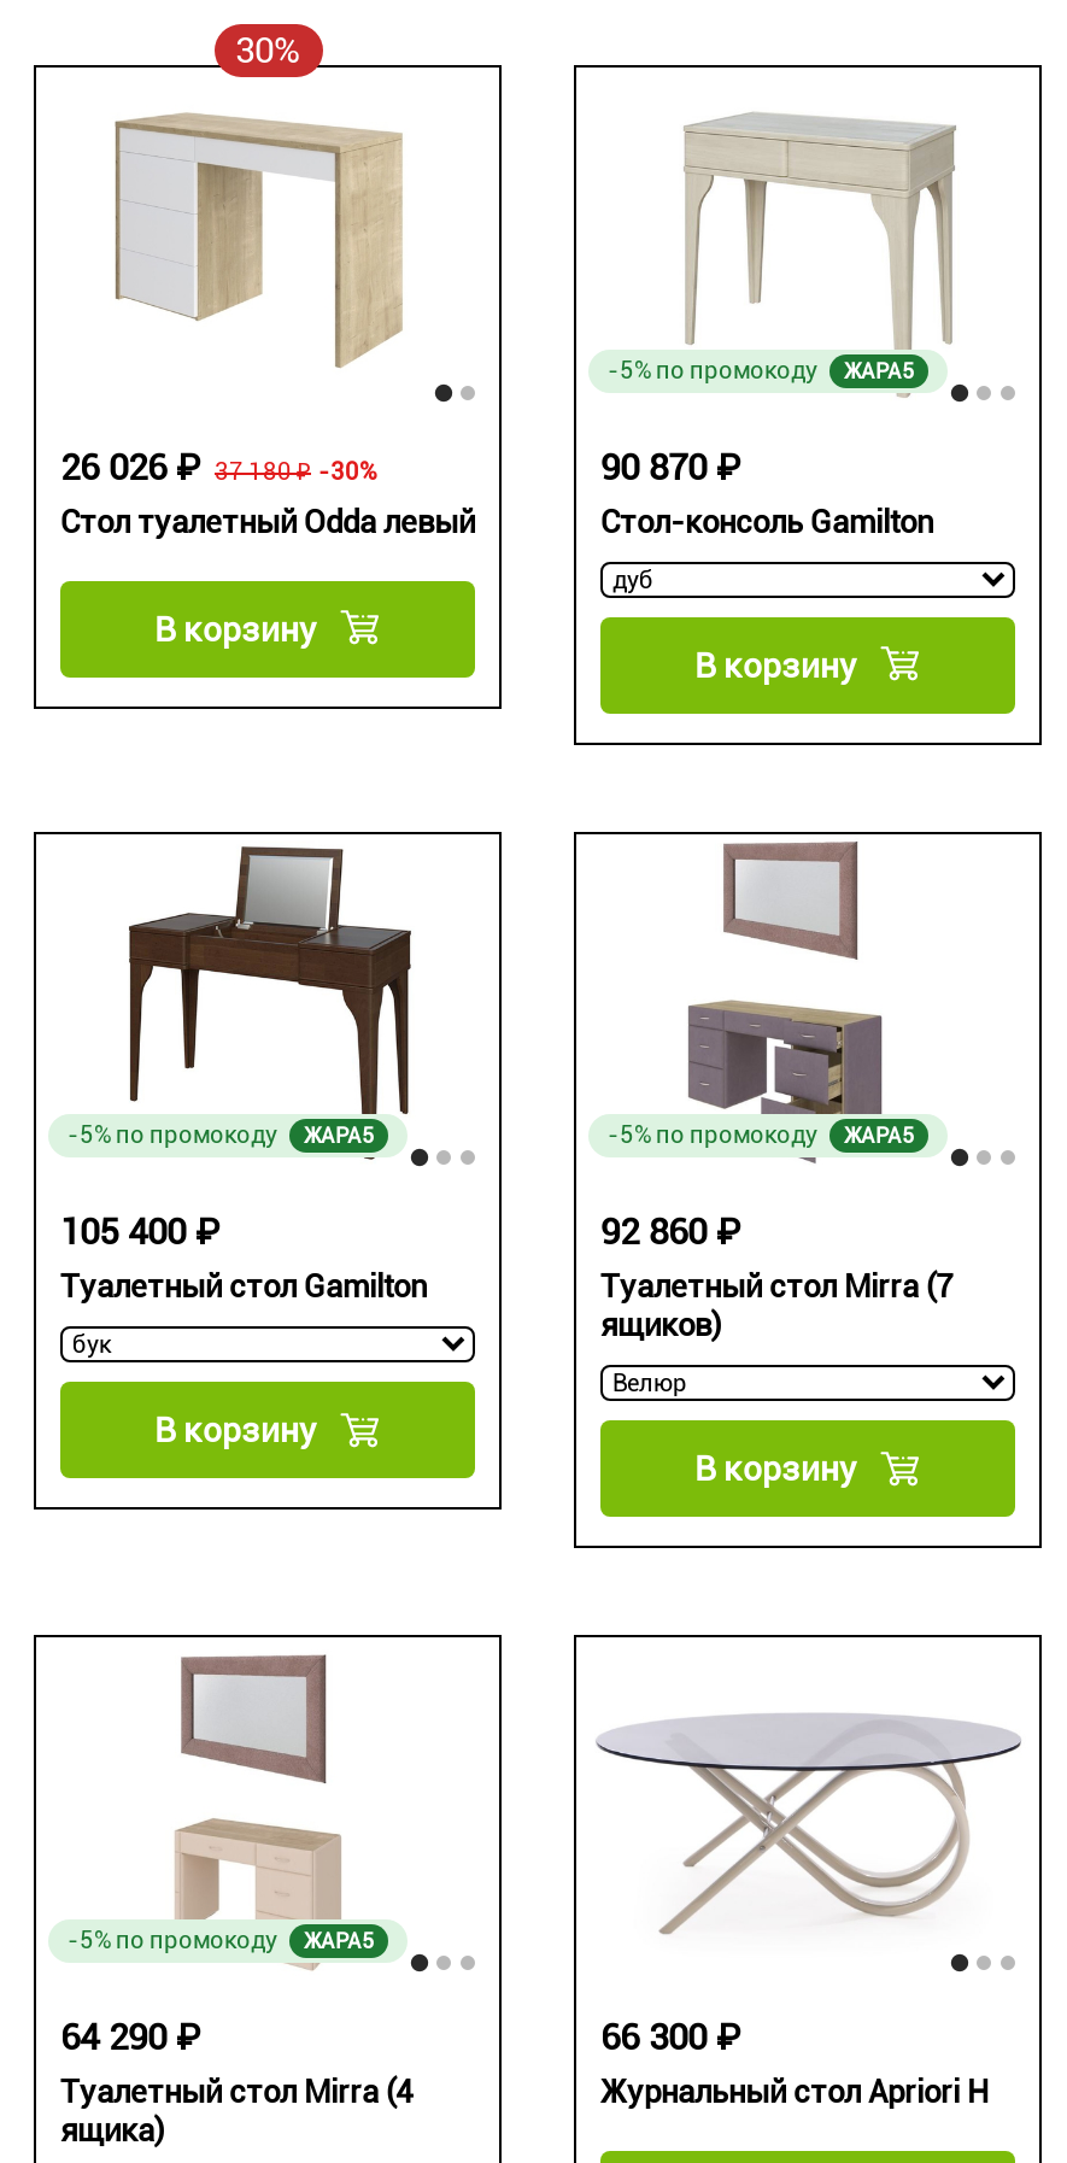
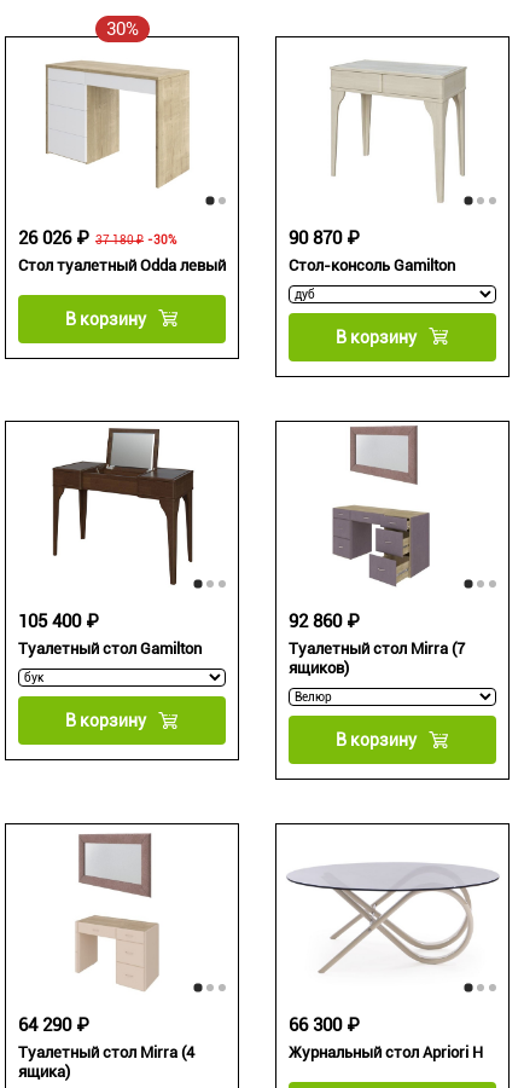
- -5% по промокоду
- ЖАРА5

- -5% по промокоду
- ЖАРА5

- -5% по промокоду
- ЖАРА5

- -5% по промокоду
- ЖАРА5
